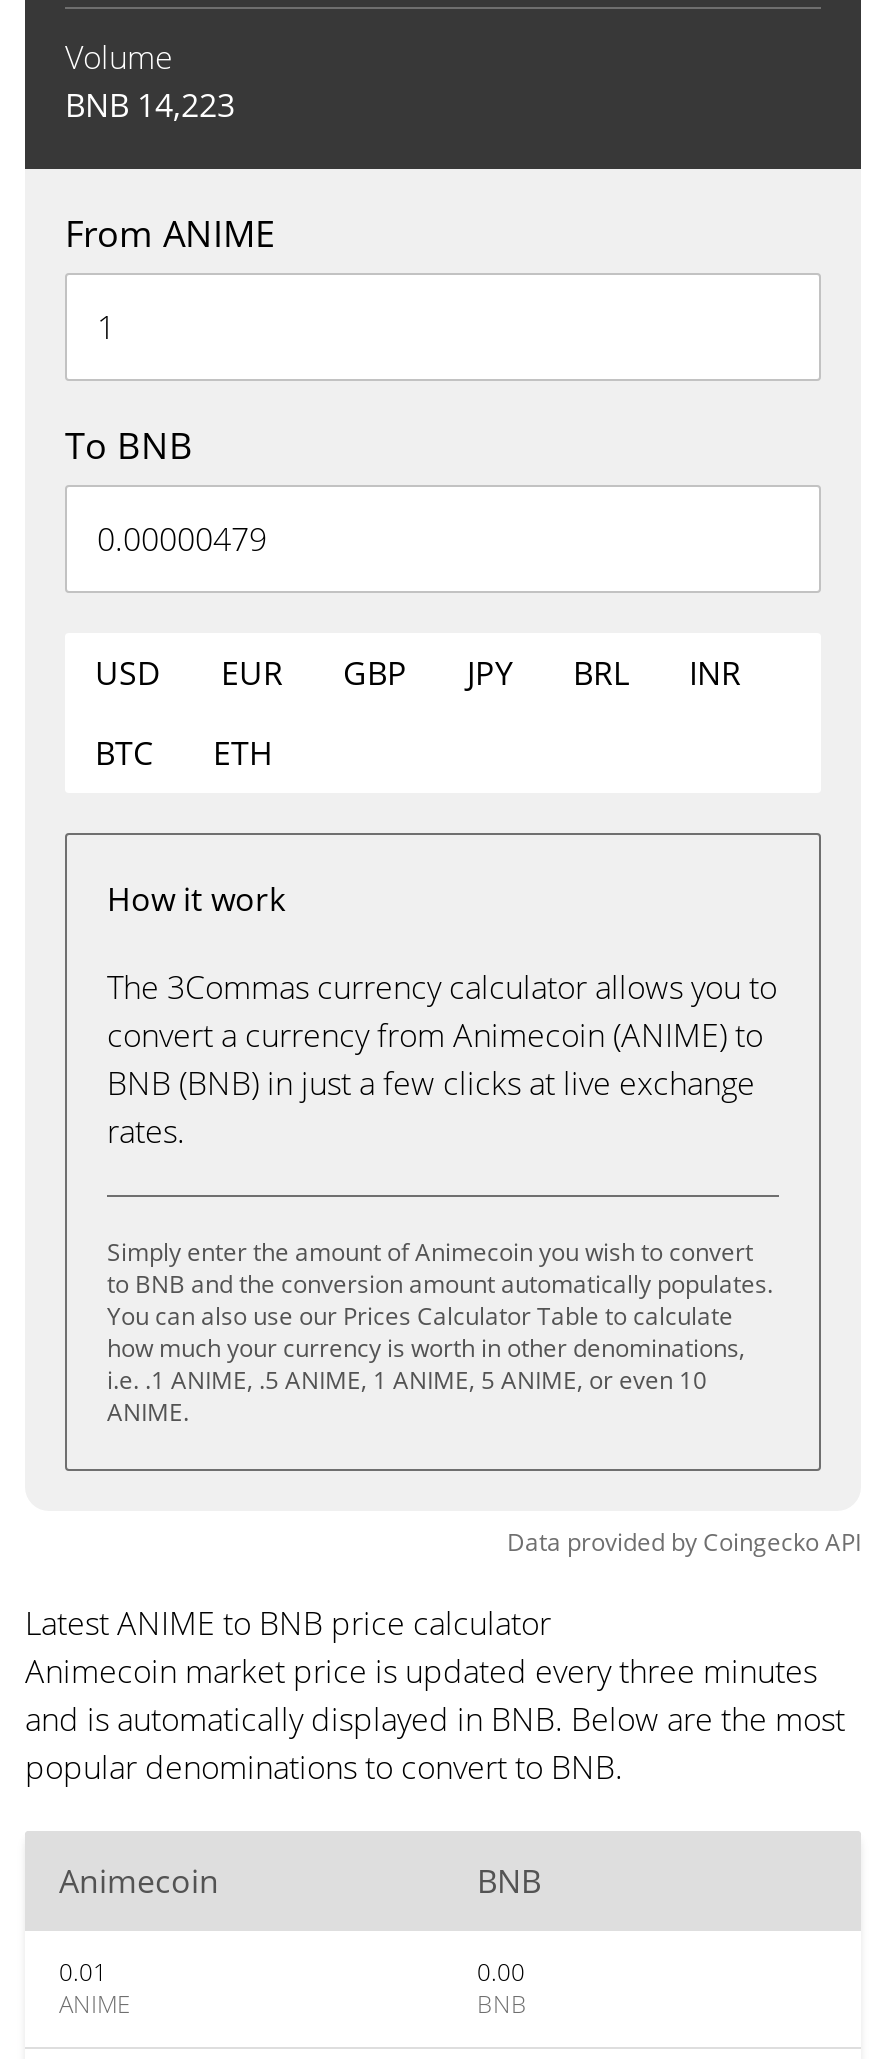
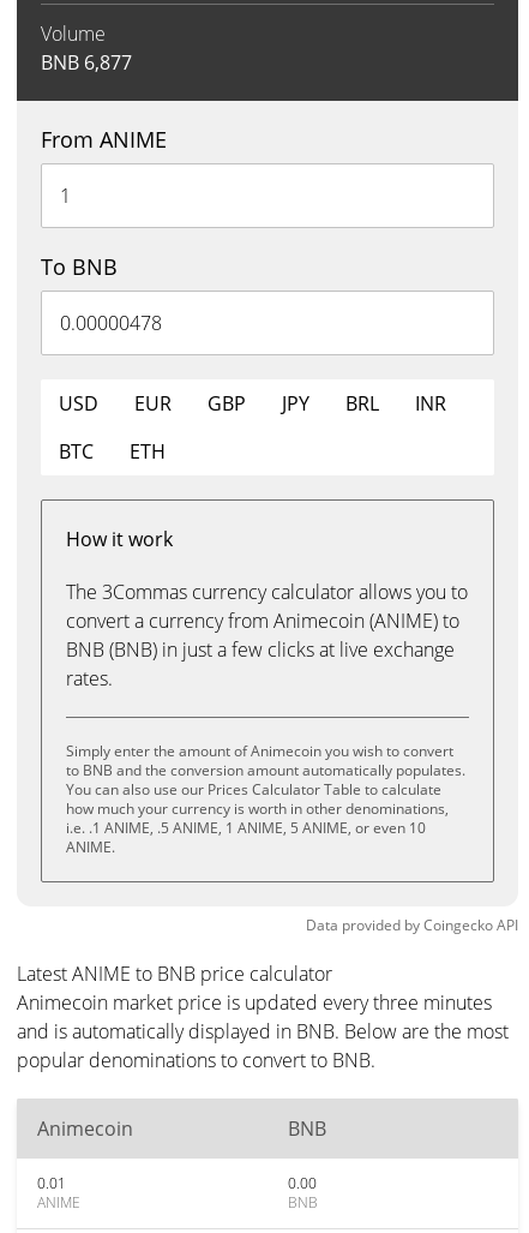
- BNB 14,223
+ BNB 6,877
